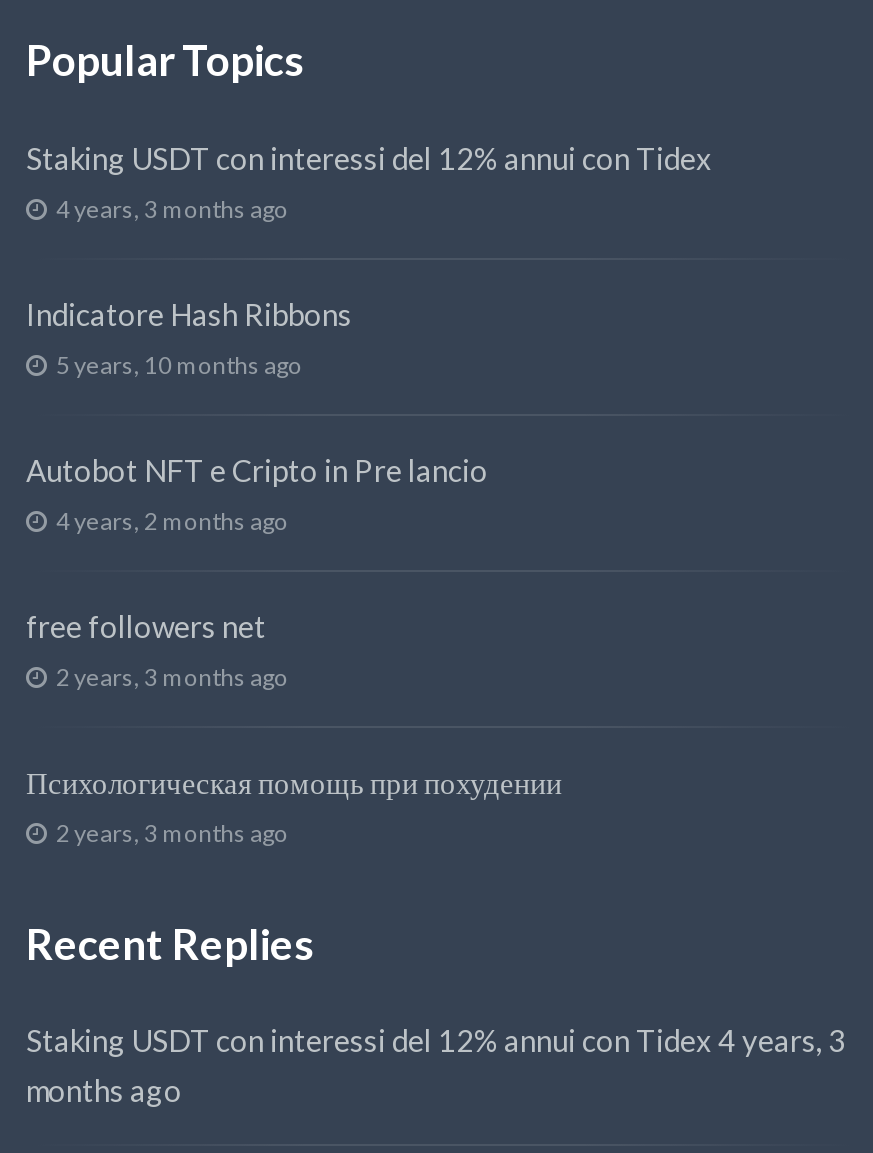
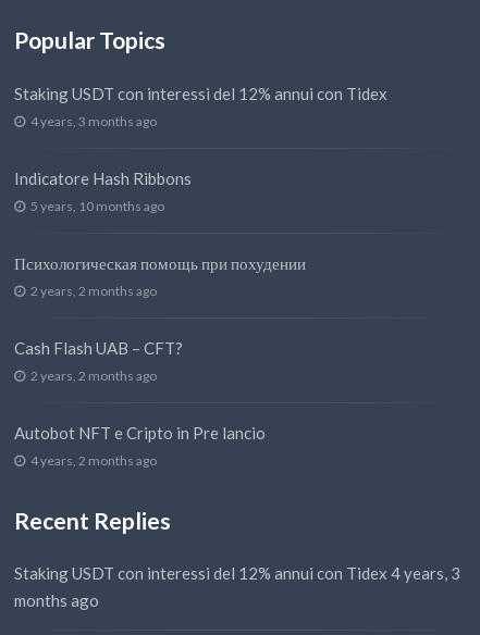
+ 2 years, 2 months ago
+ Cash Flash UAB – CFT?
+ 2 years, 2 months ago

moved down: Autobot NFT e Cripto in Pre lancio | 4 years, 2 months ago

- free followers net
- 2 years, 3 months ago
- 2 years, 3 months ago

moved up: Психологическая помощь при похудении
